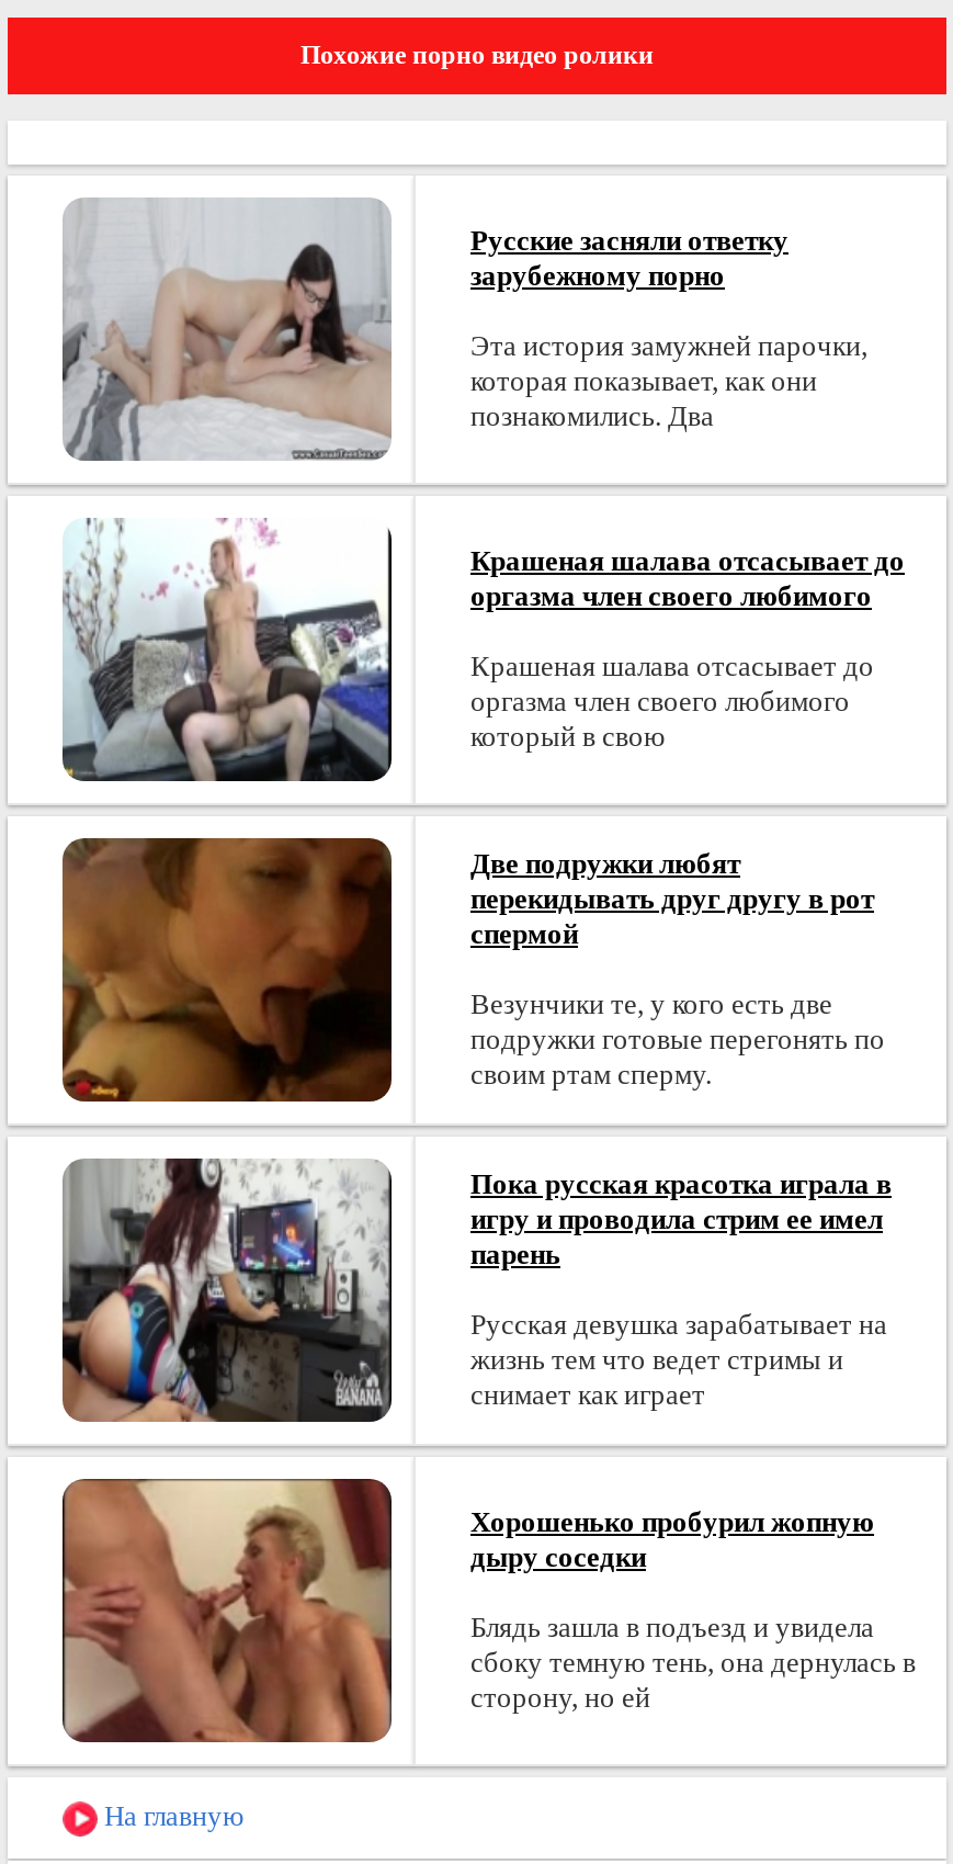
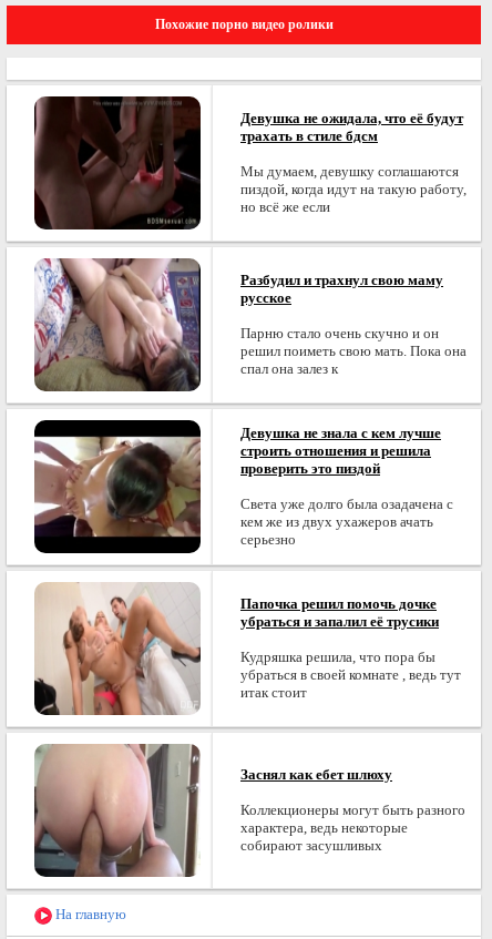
- [image]
- Русские засняли ответку
- зарубежному порно
+ [image]
+ Девушка не ожидала, что её будут
+ трахать в стиле бдсм

- Эта история замужней парочки,
- которая показывает, как они
- познакомились. Два
+ Мы думаем, девушку соглашаются
+ пиздой, когда идут на такую работу,
+ но всё же если

- [image]
- Крашеная шалава отсасывает до
- оргазма член своего любимого
+ [image]
+ Разбудил и трахнул свою маму
+ русское

- Крашеная шалава отсасывает до
- оргазма член своего любимого
- который в свою
+ Парню стало очень скучно и он
+ решил поиметь свою мать. Пока она
+ спал она залез к

- [image]
- Две подружки любят
- перекидывать друг другу в рот
- спермой
+ [image]
+ Девушка не знала с кем лучше
+ строить отношения и решила
+ проверить это пиздой

- Везунчики те, у кого есть две
- подружки готовые перегонять по
- своим ртам сперму.
+ Света уже долго была озадачена с
+ кем же из двух ухажеров ачать
+ серьезно

- [image]
- Пока русская красотка играла в
- игру и проводила стрим ее имел
- парень
+ [image]
+ Папочка решил помочь дочке
+ убраться и запалил её трусики

- Русская девушка зарабатывает на
- жизнь тем что ведет стримы и
- снимает как играет
+ Кудряшка решила, что пора бы
+ убраться в своей комнате , ведь тут
+ итак стоит

- [image]
- Хорошенько пробурил жопную
- дыру соседки
+ [image]
+ Заснял как ебет шлюху

- Блядь зашла в подъезд и увидела
- сбоку темную тень, она дернулась в
- сторону, но ей
+ Коллекционеры могут быть разного
+ характера, ведь некоторые
+ собирают засушливых
